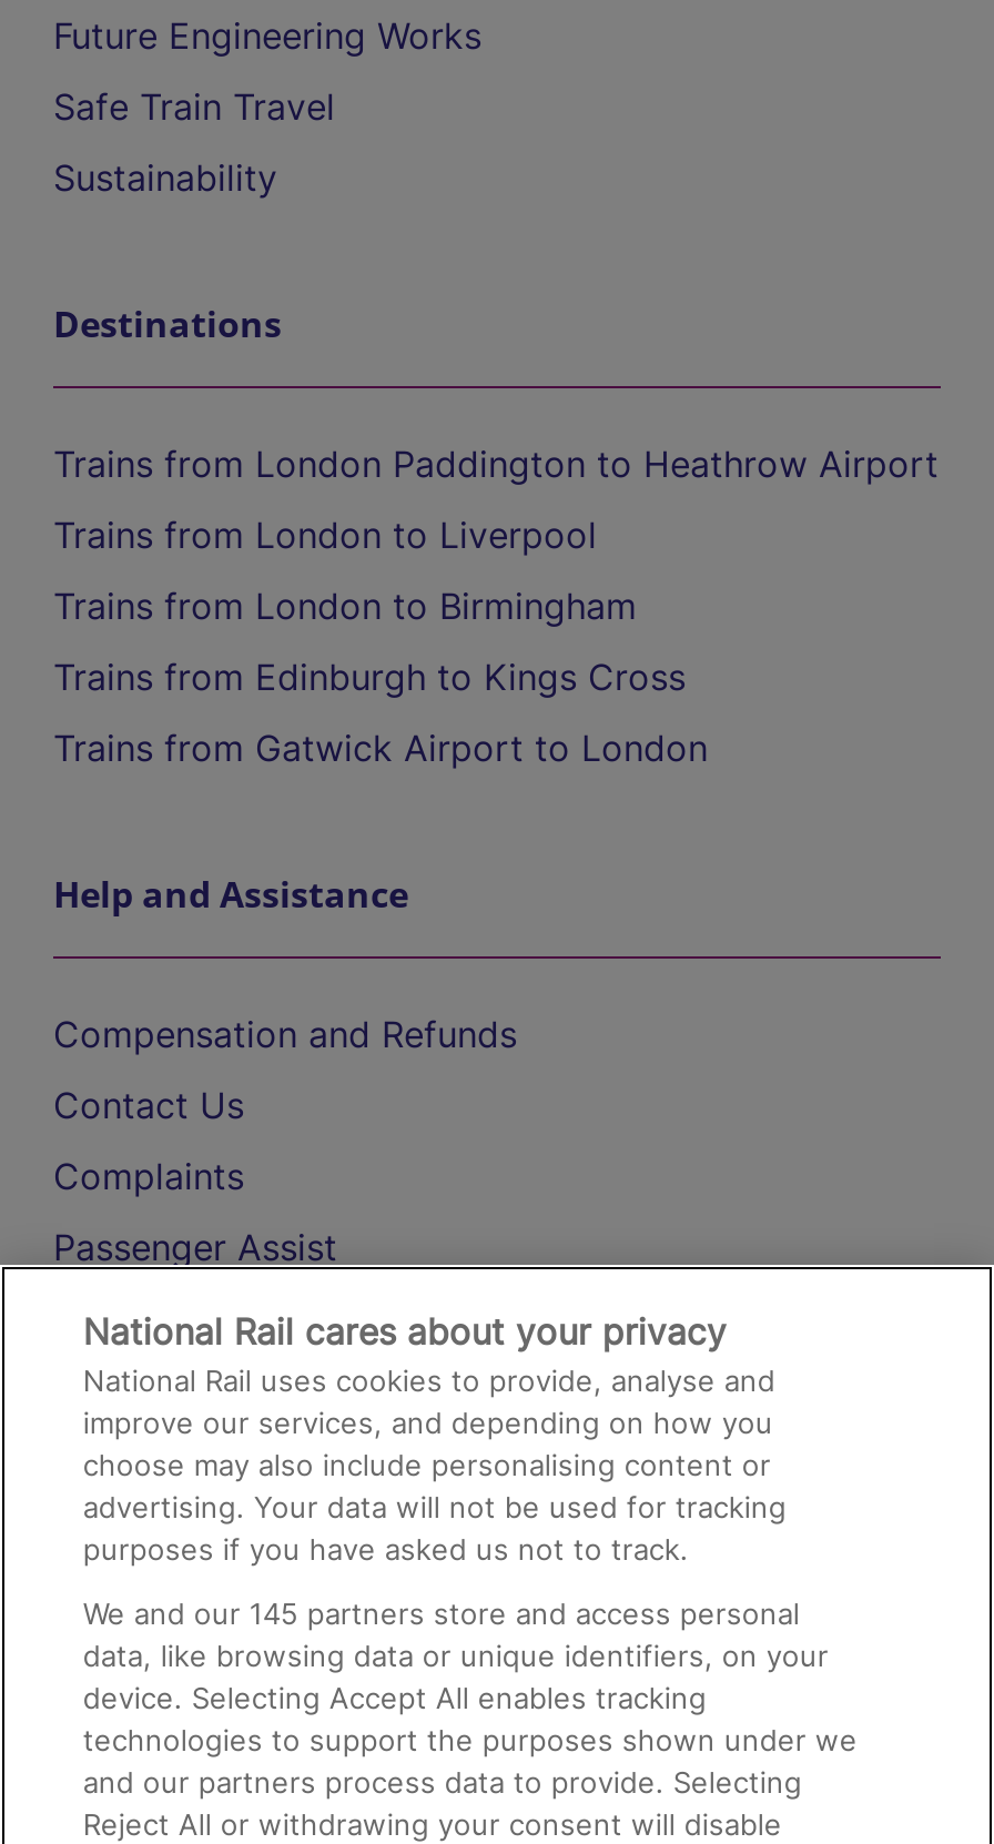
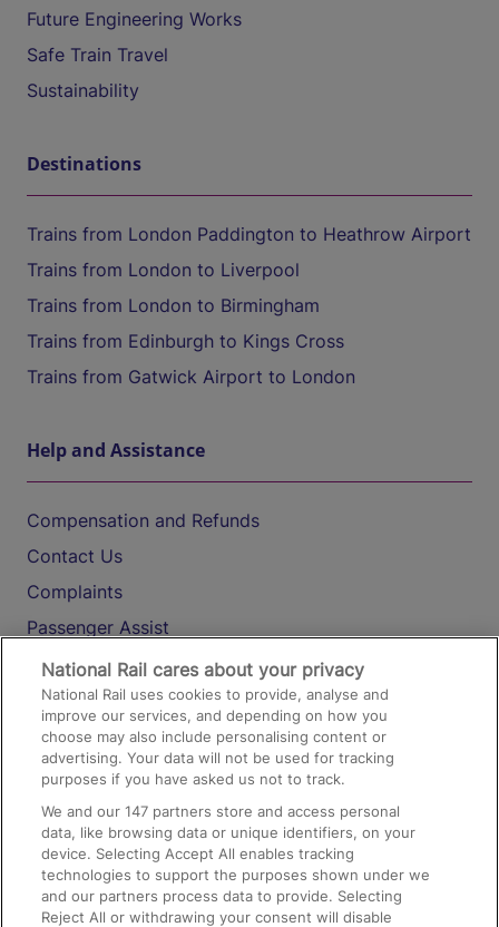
- We and our 145 partners store and access personal
+ We and our 147 partners store and access personal
